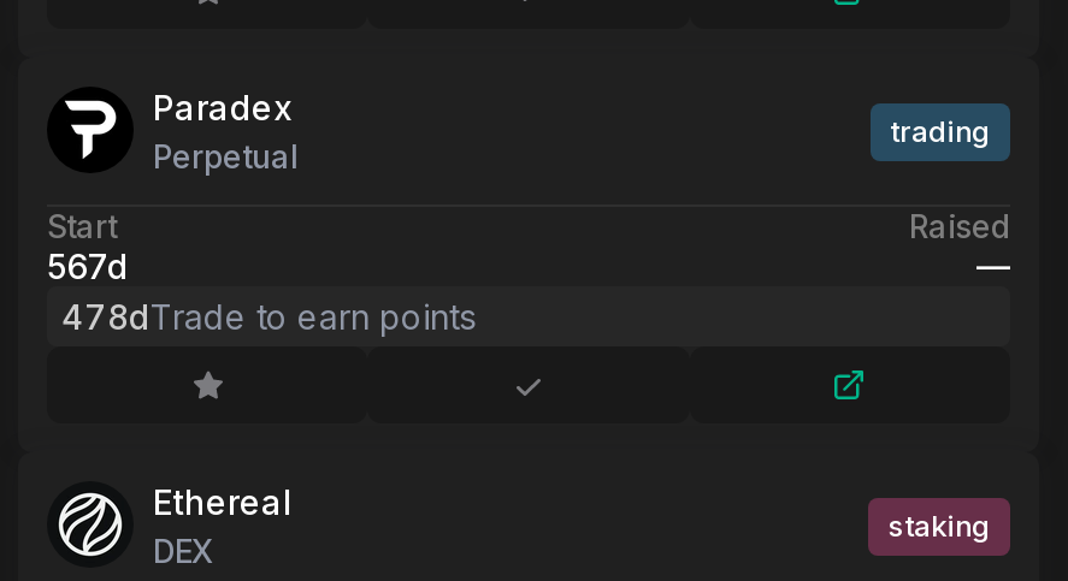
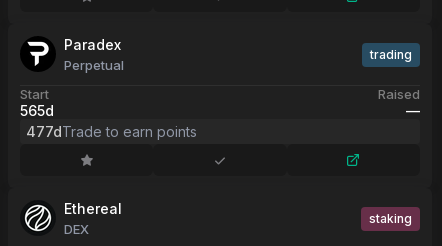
- 567d
+ 565d

- 478dTrade to earn points
+ 477dTrade to earn points
